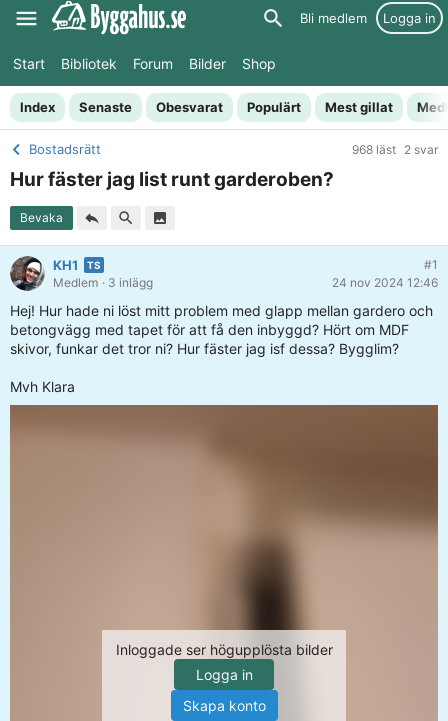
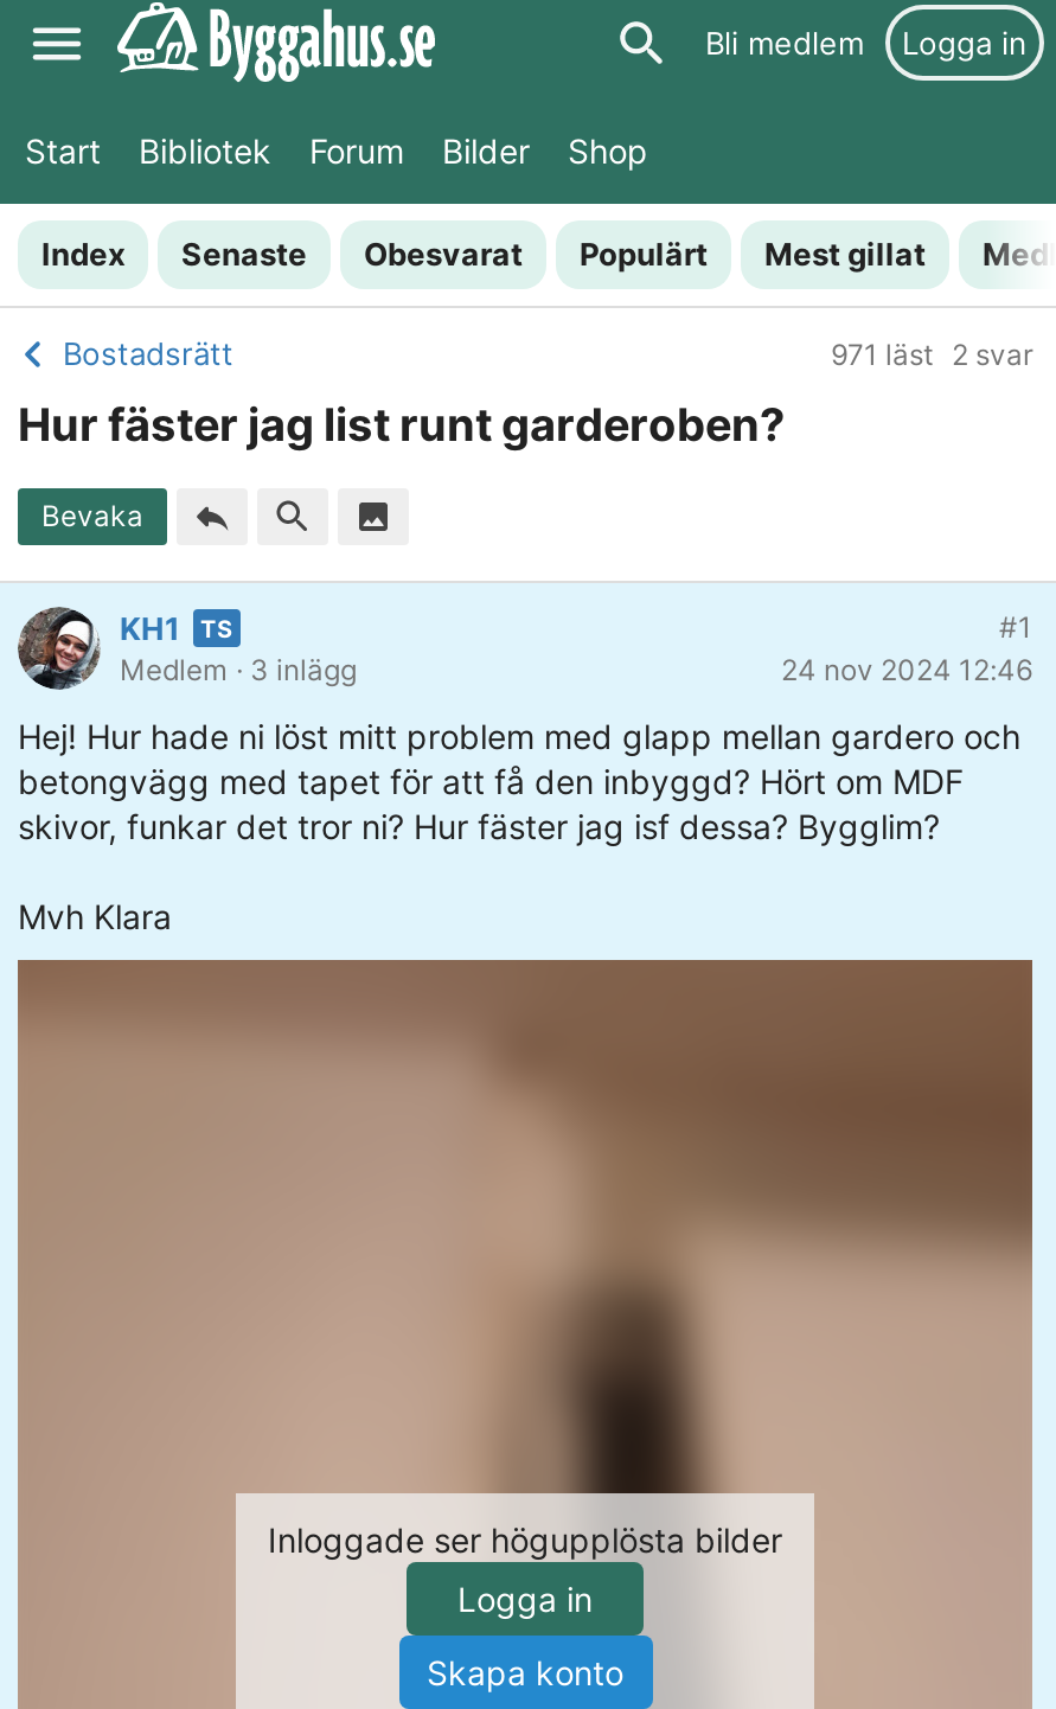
- 968 läst 2 svar
+ 971 läst 2 svar
